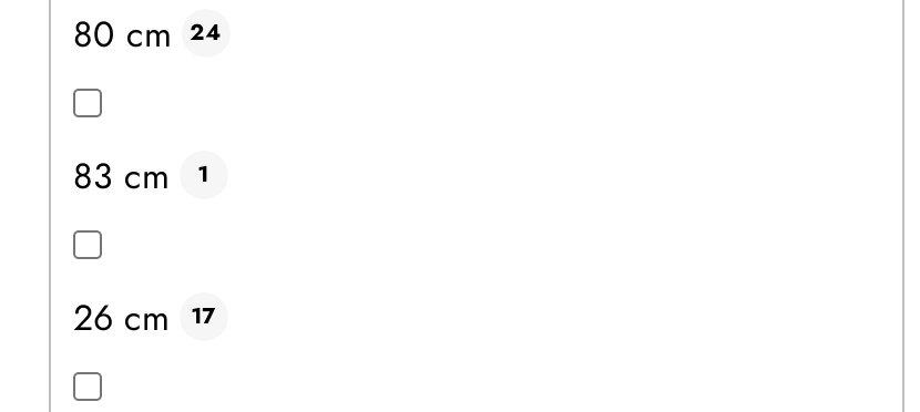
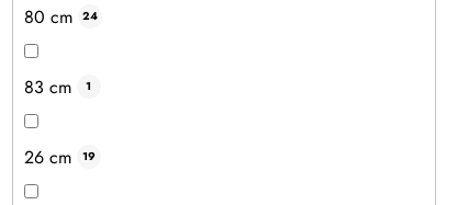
- 26 cm 17
+ 26 cm 19
